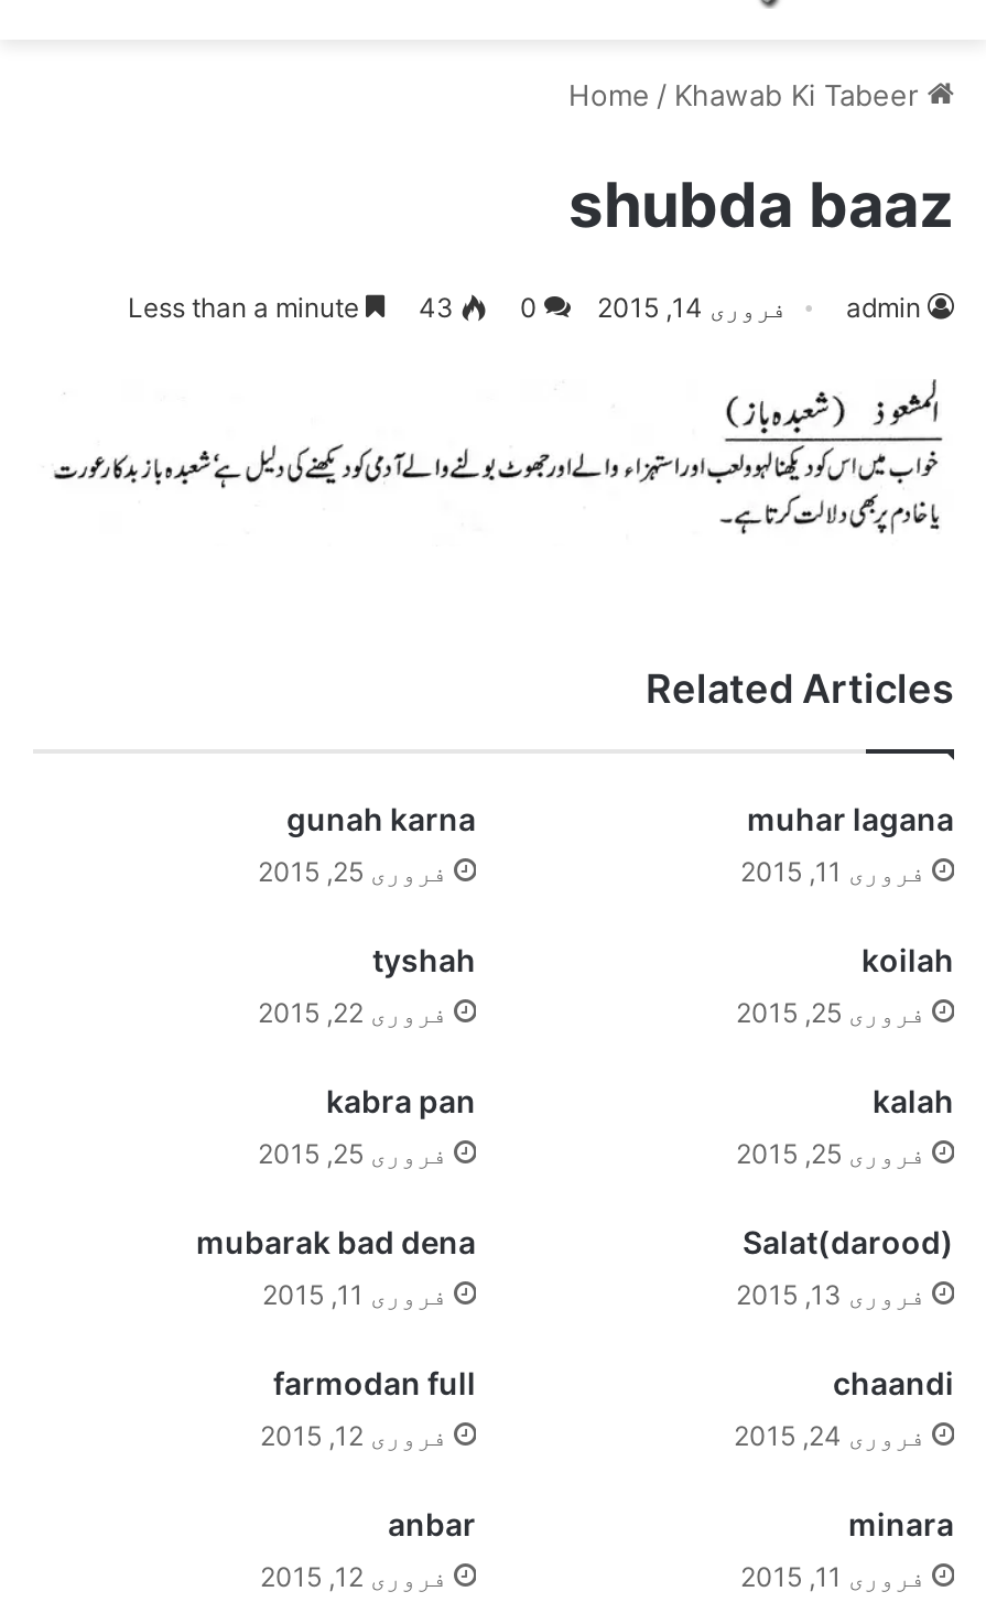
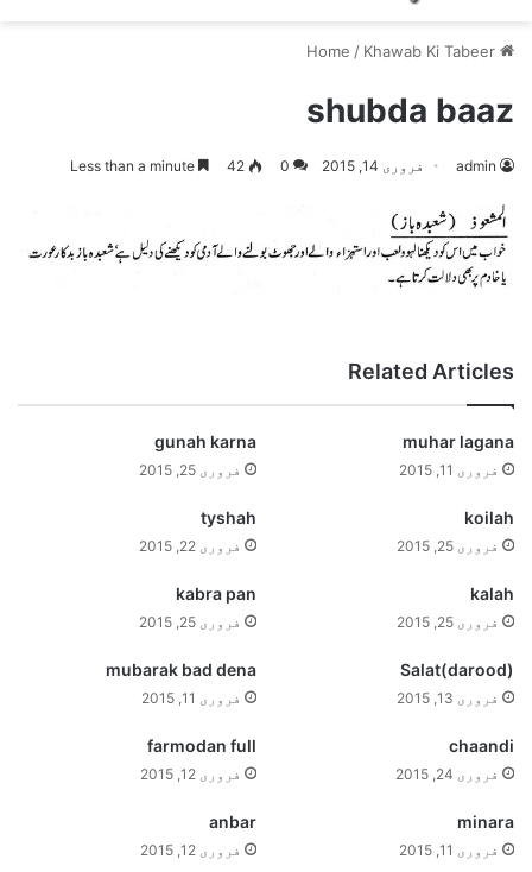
- 43
+ 42
